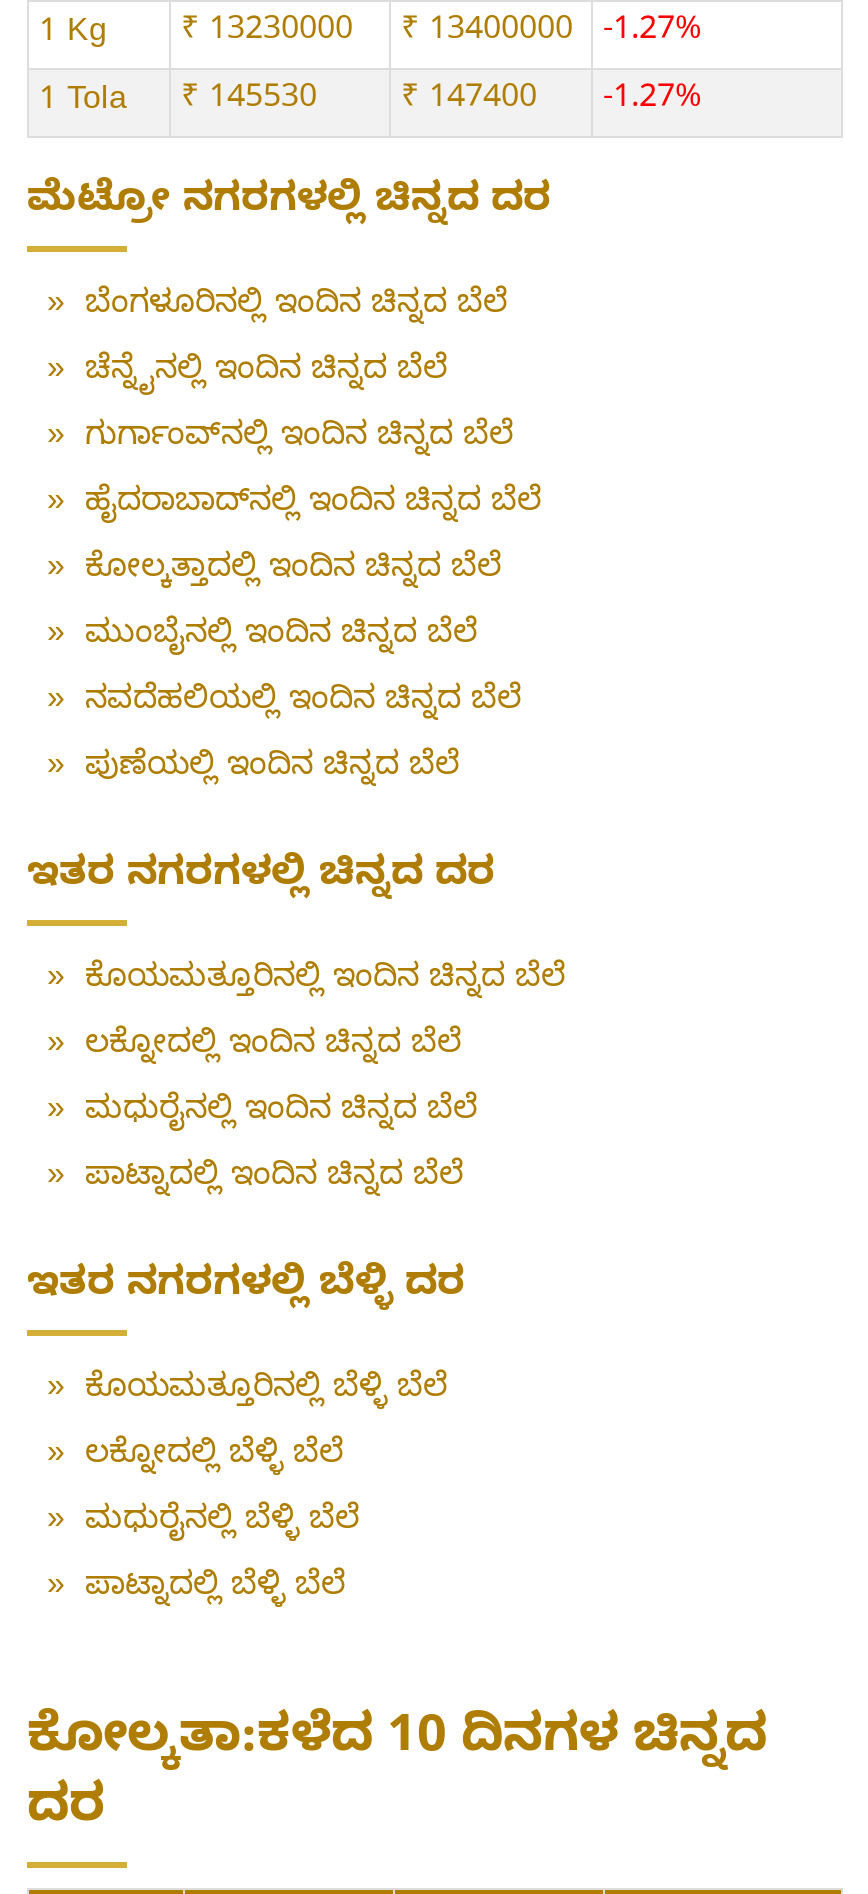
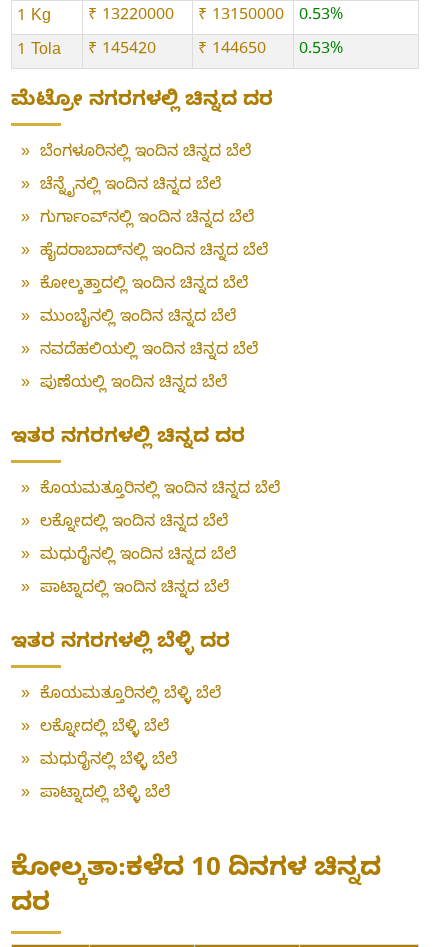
- ₹ 13230000
+ ₹ 13220000

- ₹ 13400000
+ ₹ 13150000

- -1.27%
+ 0.53%

- ₹ 145530
+ ₹ 145420

- ₹ 147400
+ ₹ 144650

- -1.27%
+ 0.53%
